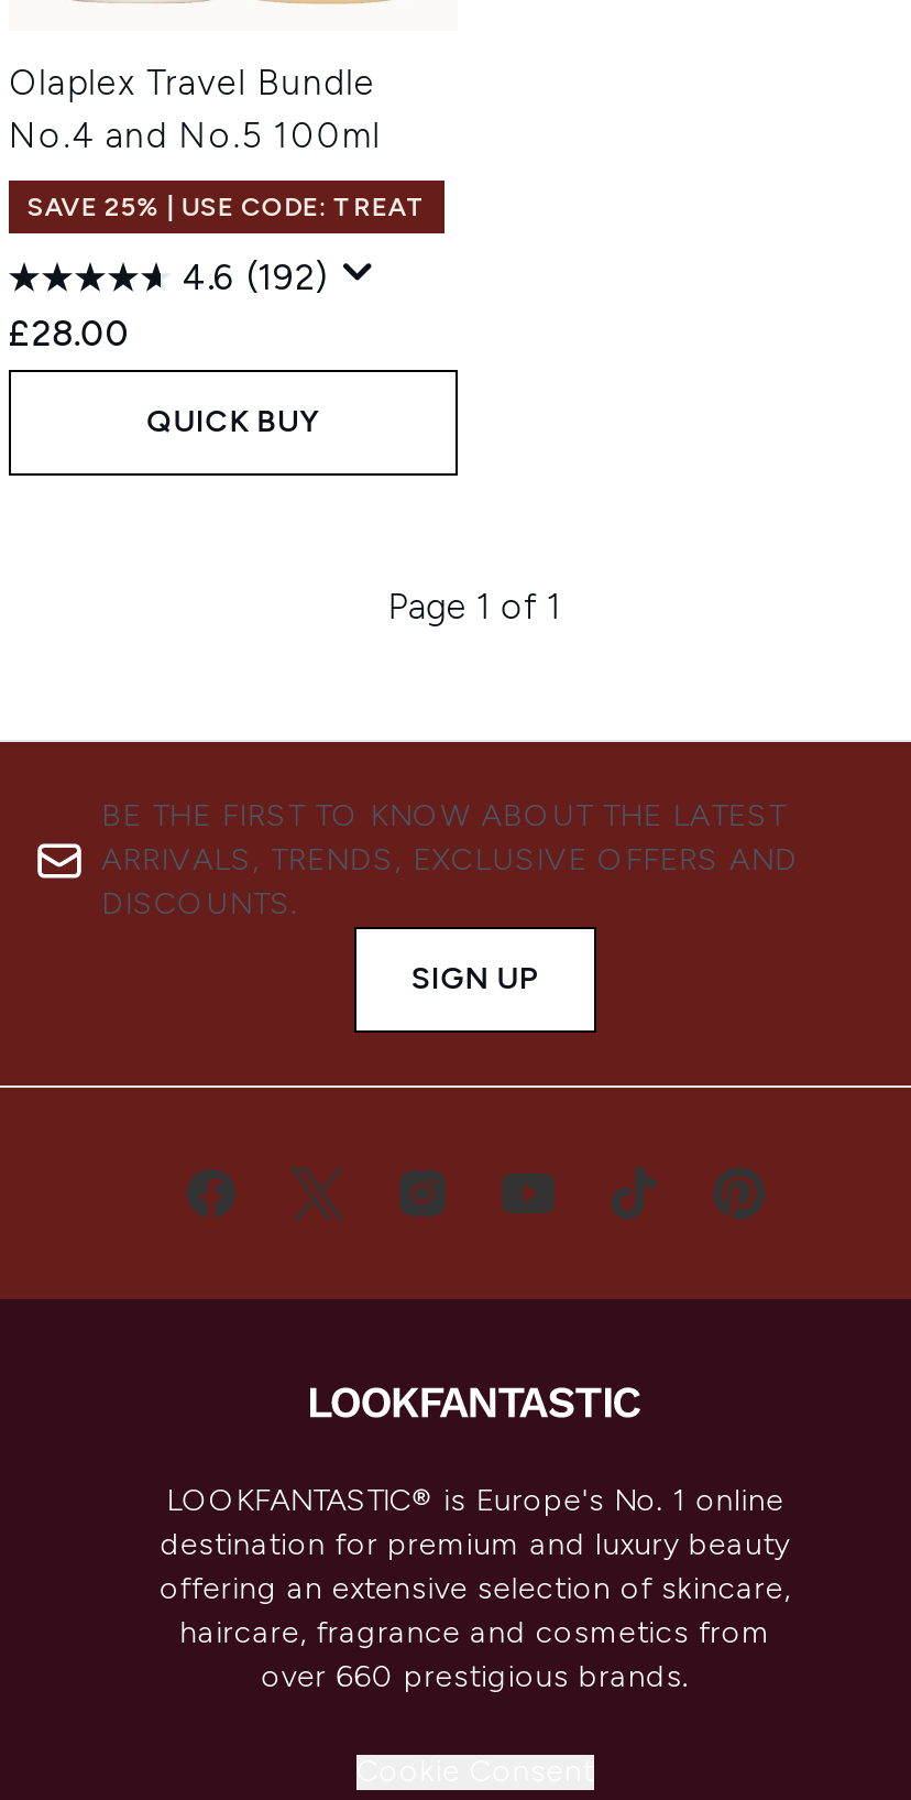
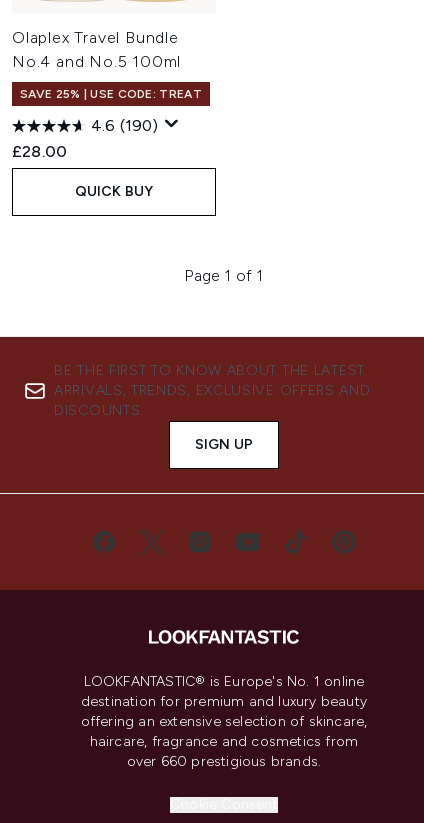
- 4.6 (192)
+ 4.6 (190)
